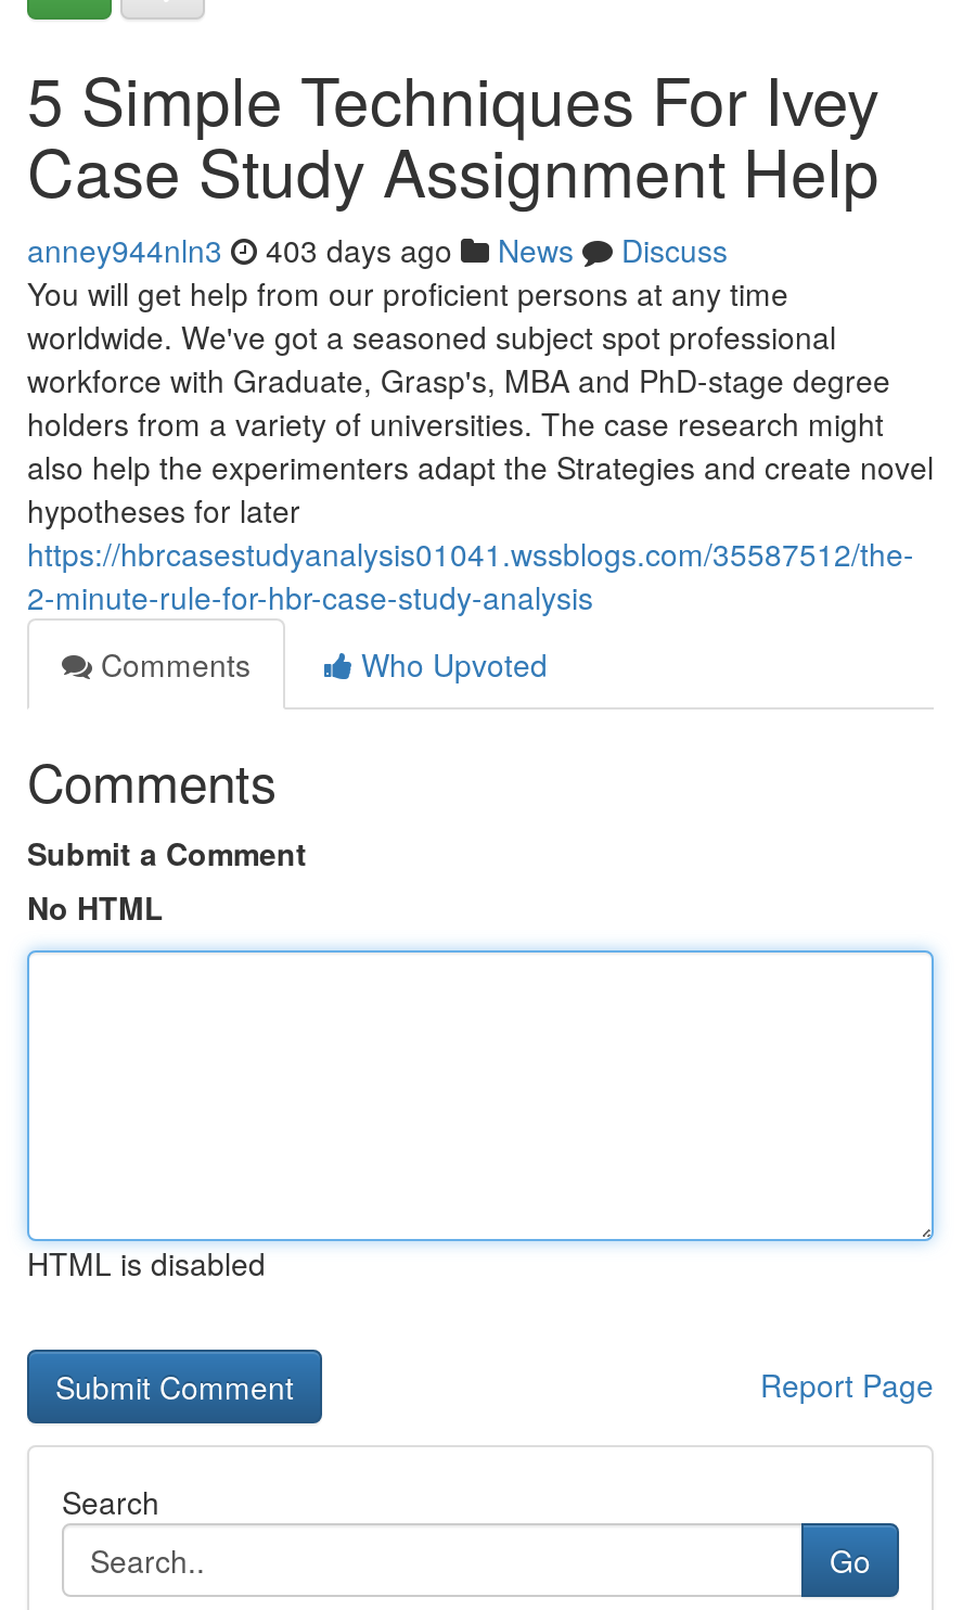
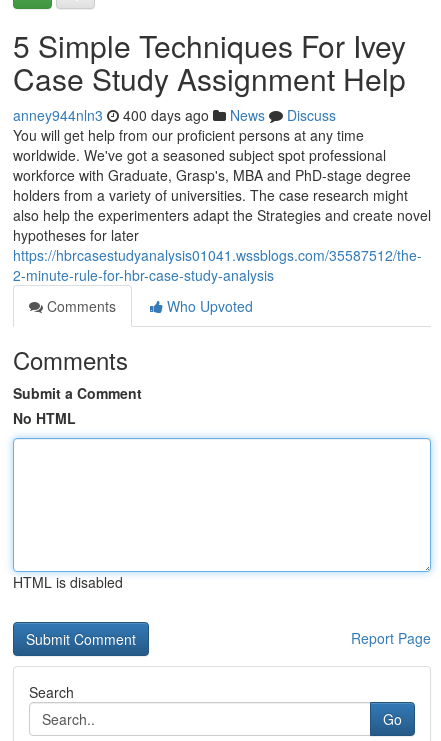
- anney944nln3 403 days ago News Discuss
+ anney944nln3 400 days ago News Discuss
